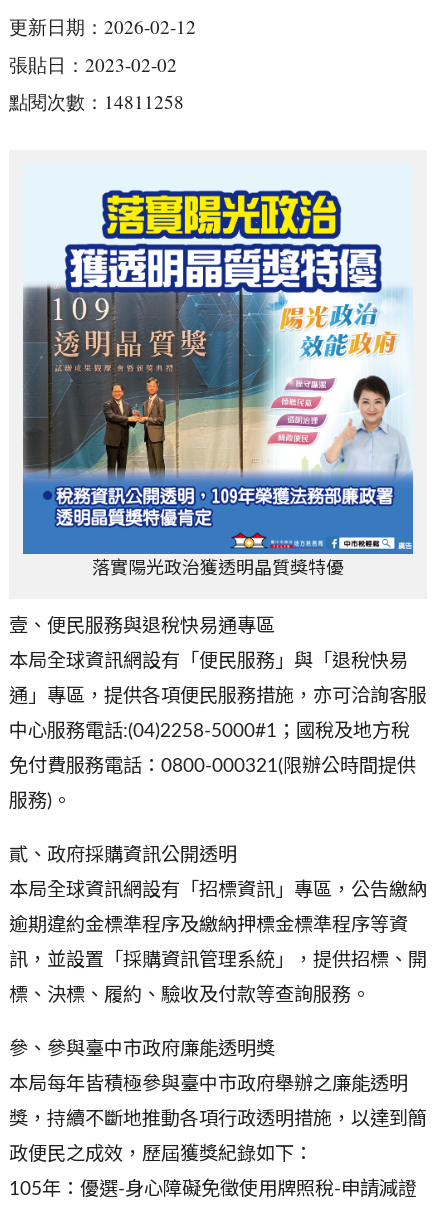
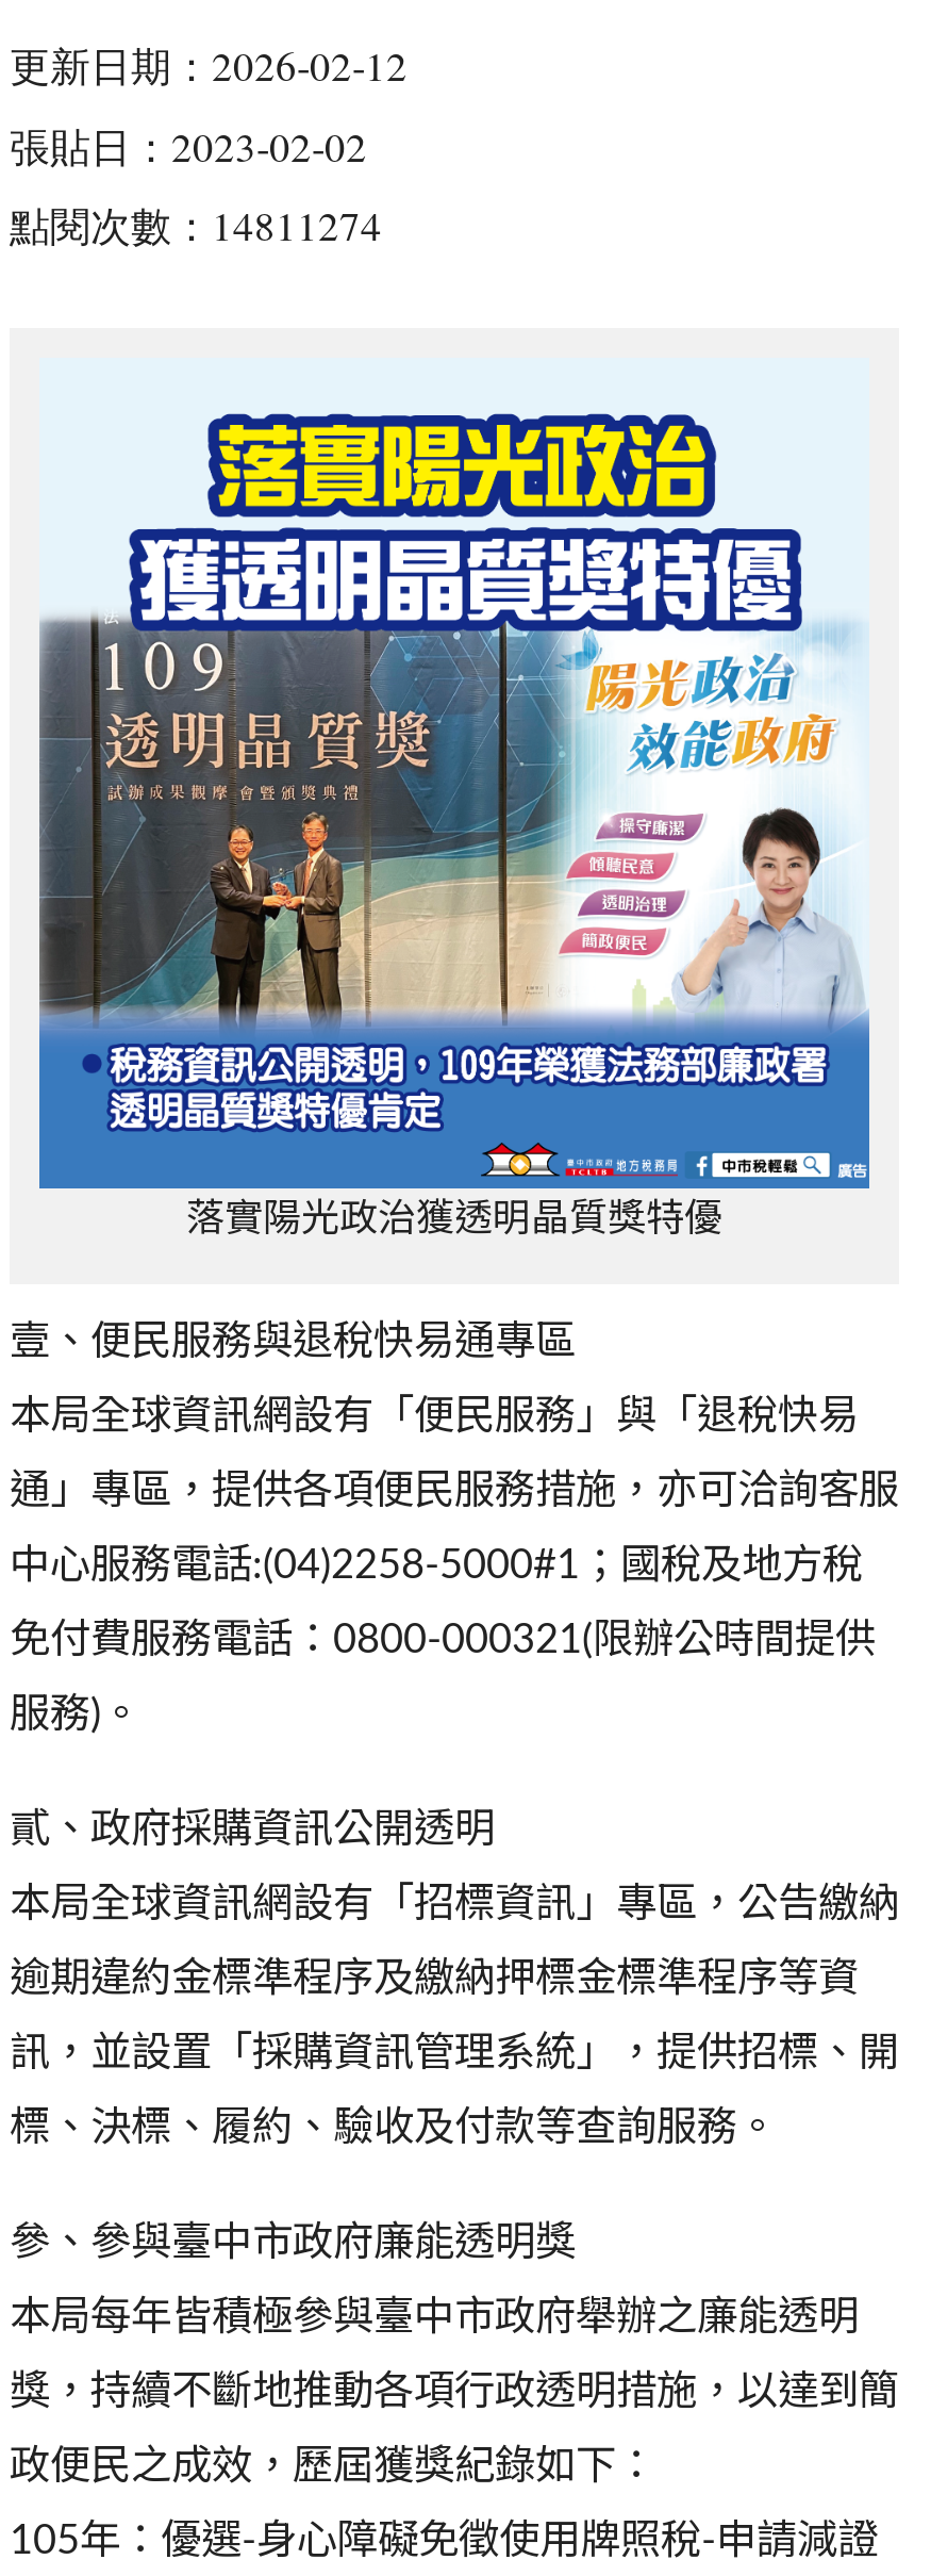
- 點閱次數：14811258
+ 點閱次數：14811274
